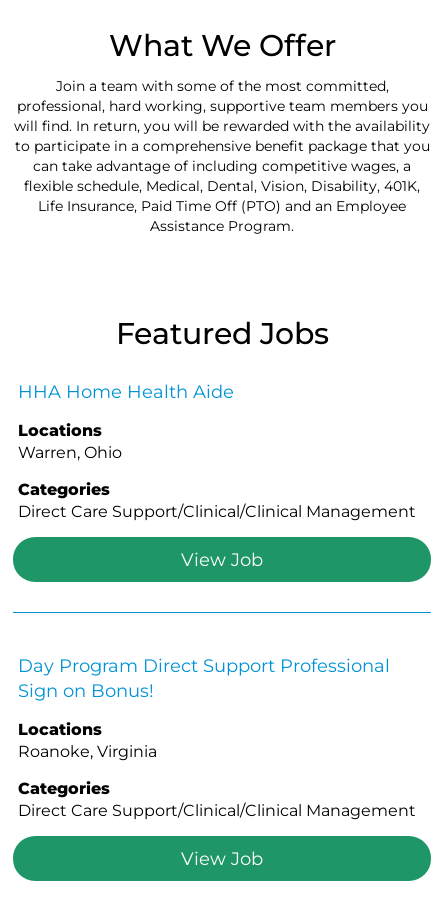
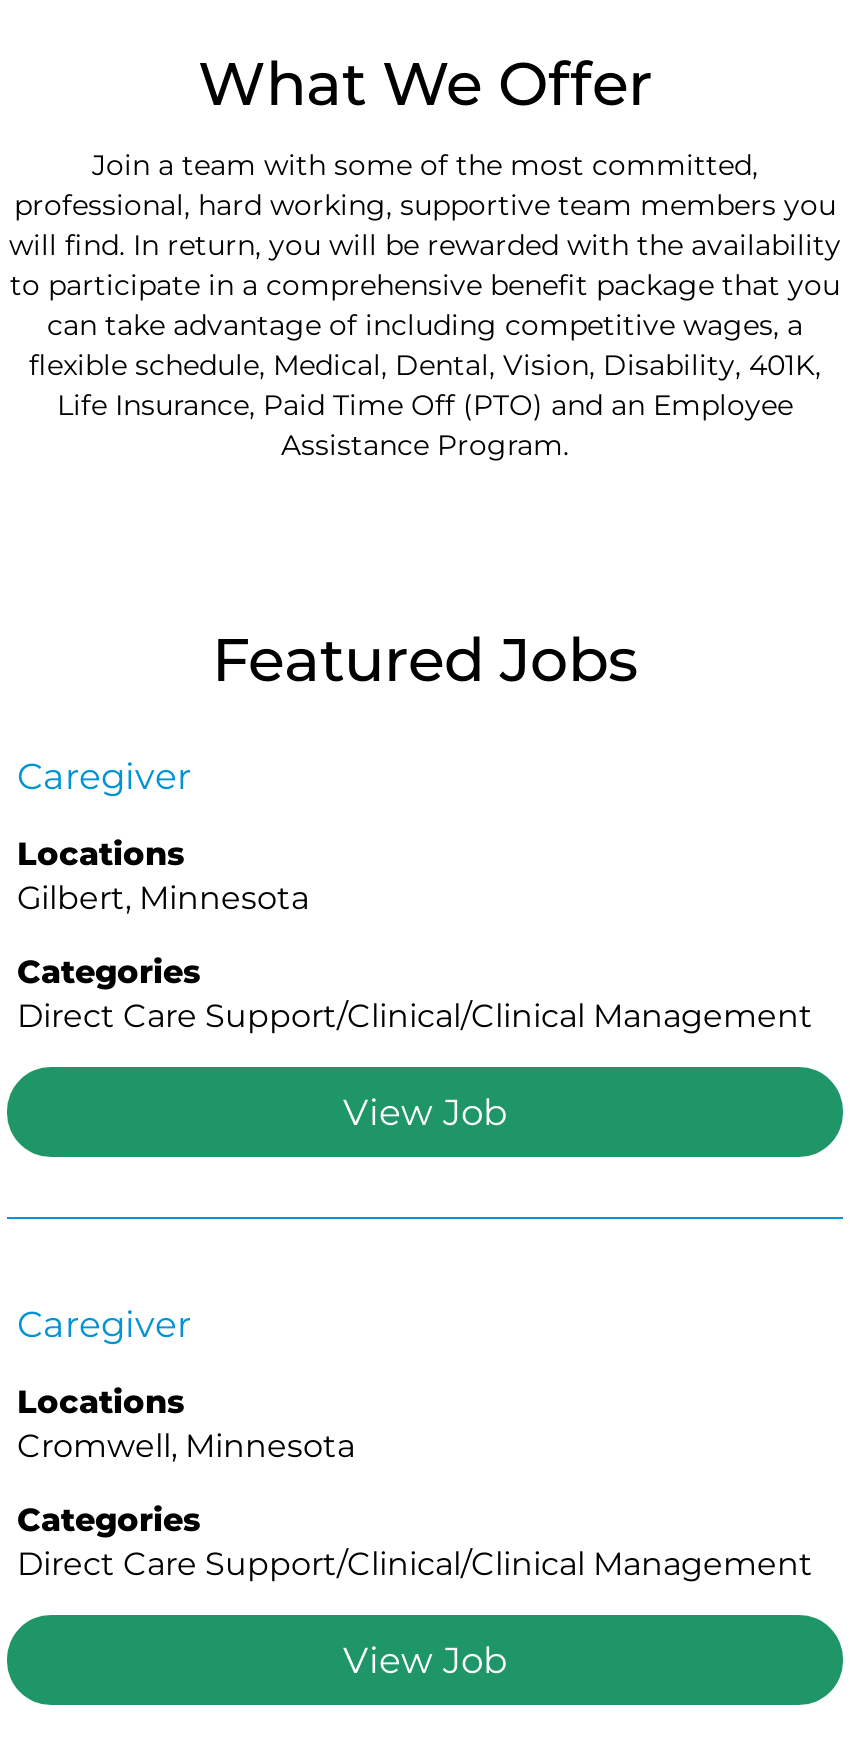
- HHA Home Health Aide
+ Caregiver

- Warren, Ohio
+ Gilbert, Minnesota

- Day Program Direct Support Professional
- Sign on Bonus!
+ Caregiver

- Roanoke, Virginia
+ Cromwell, Minnesota
